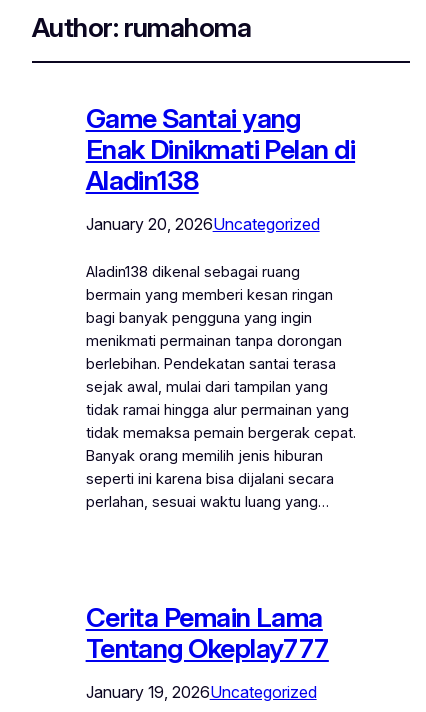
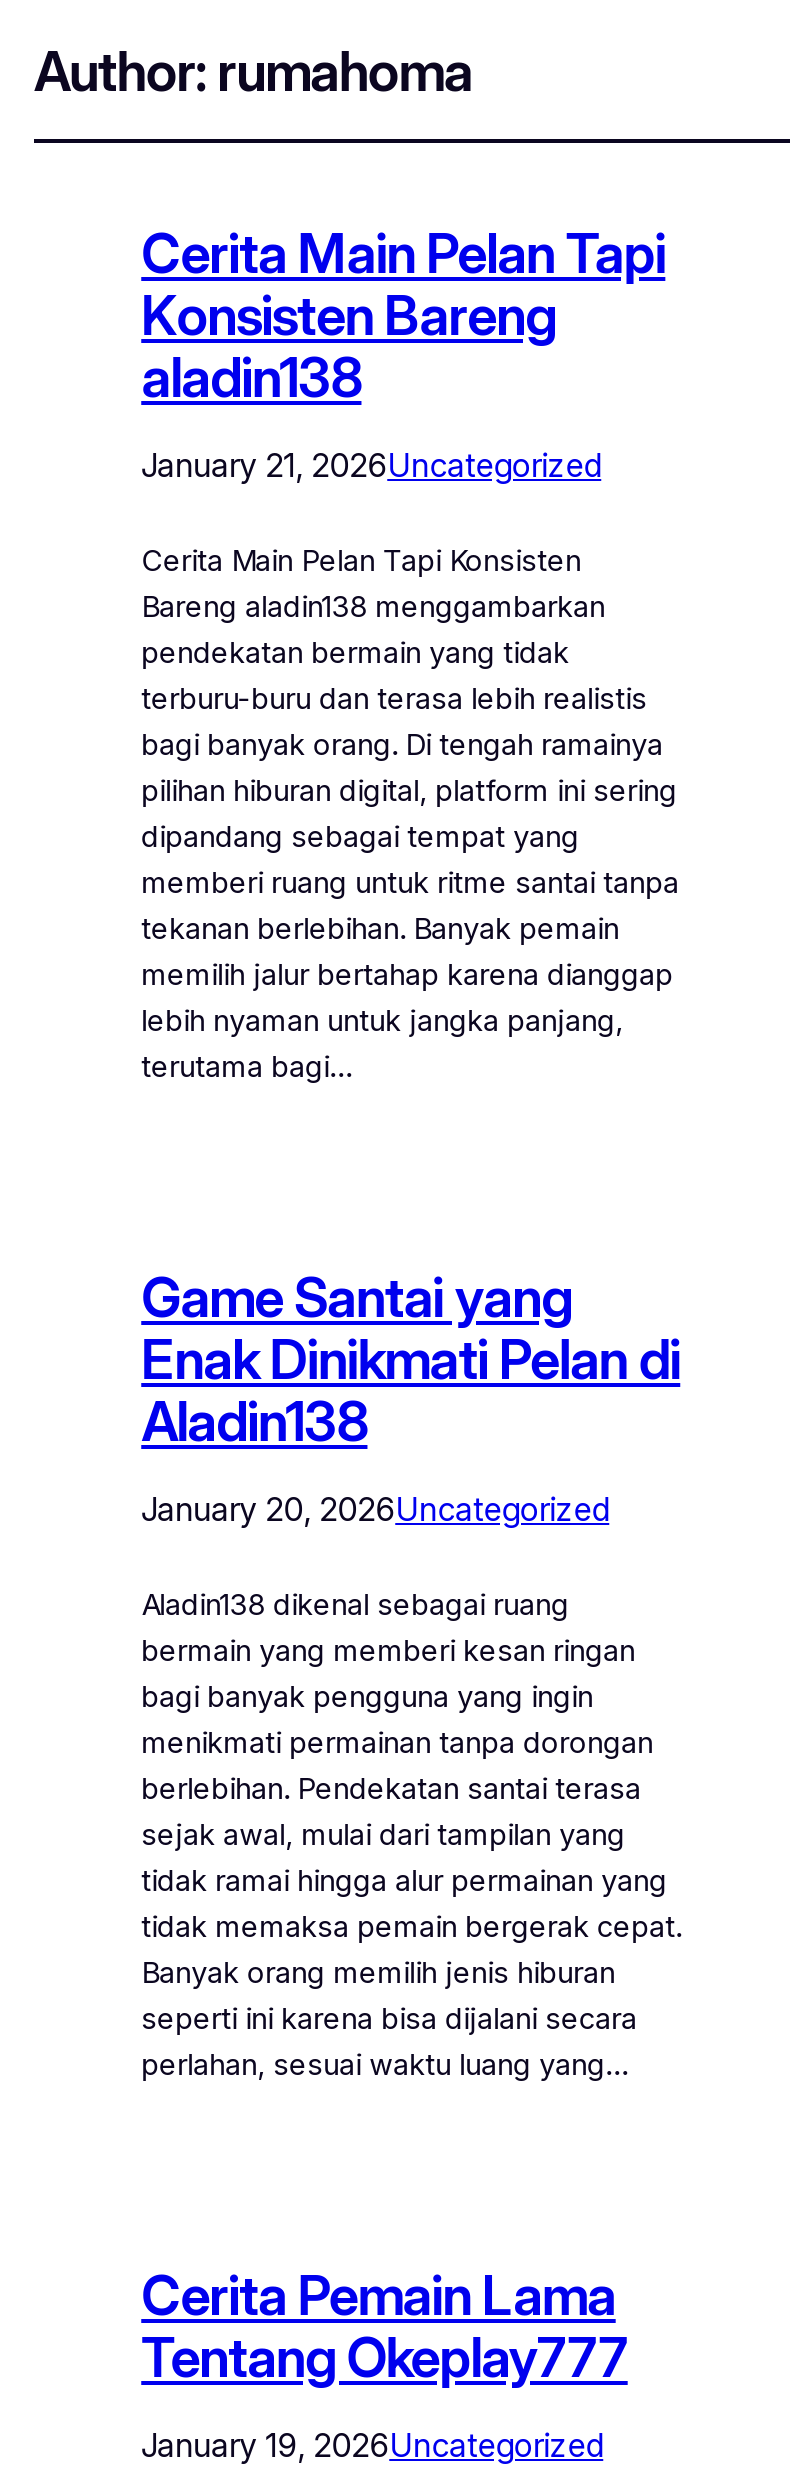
+ Cerita Main Pelan Tapi
+ Konsisten Bareng
+ aladin138
+ January 21, 2026Uncategorized
+ Cerita Main Pelan Tapi Konsisten
+ Bareng aladin138 menggambarkan
+ pendekatan bermain yang tidak
+ terburu-buru dan terasa lebih realistis
+ bagi banyak orang. Di tengah ramainya
+ pilihan hiburan digital, platform ini sering
+ dipandang sebagai tempat yang
+ memberi ruang untuk ritme santai tanpa
+ tekanan berlebihan. Banyak pemain
+ memilih jalur bertahap karena dianggap
+ lebih nyaman untuk jangka panjang,
+ terutama bagi…
